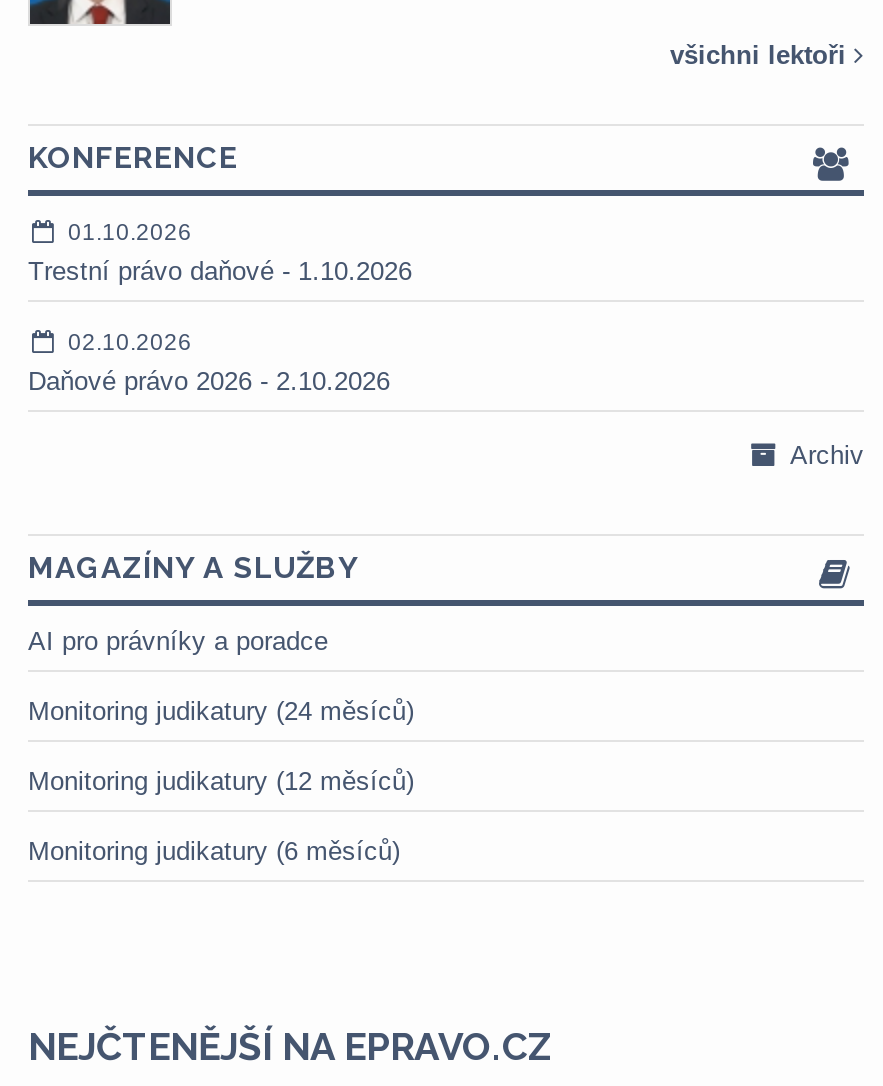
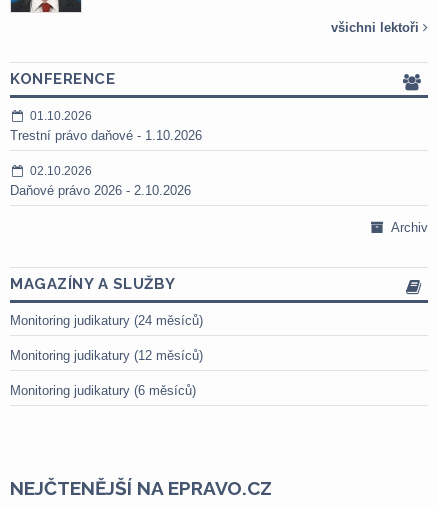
- AI pro právníky a poradce
